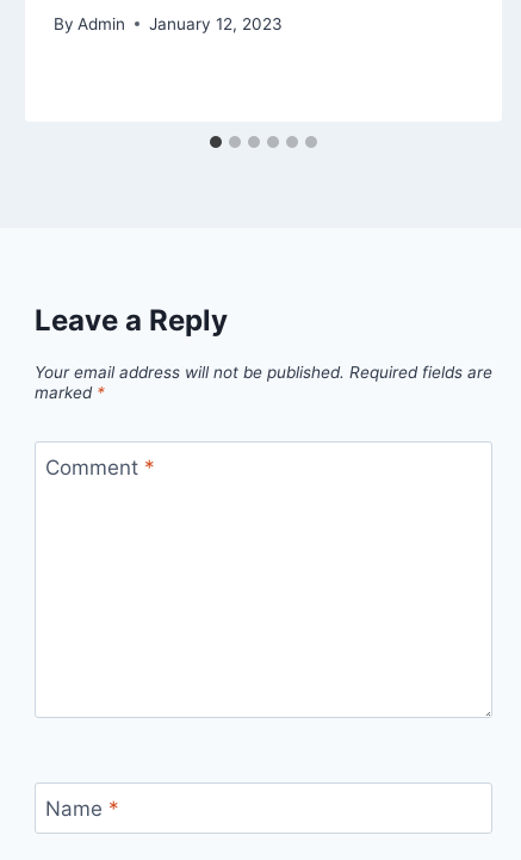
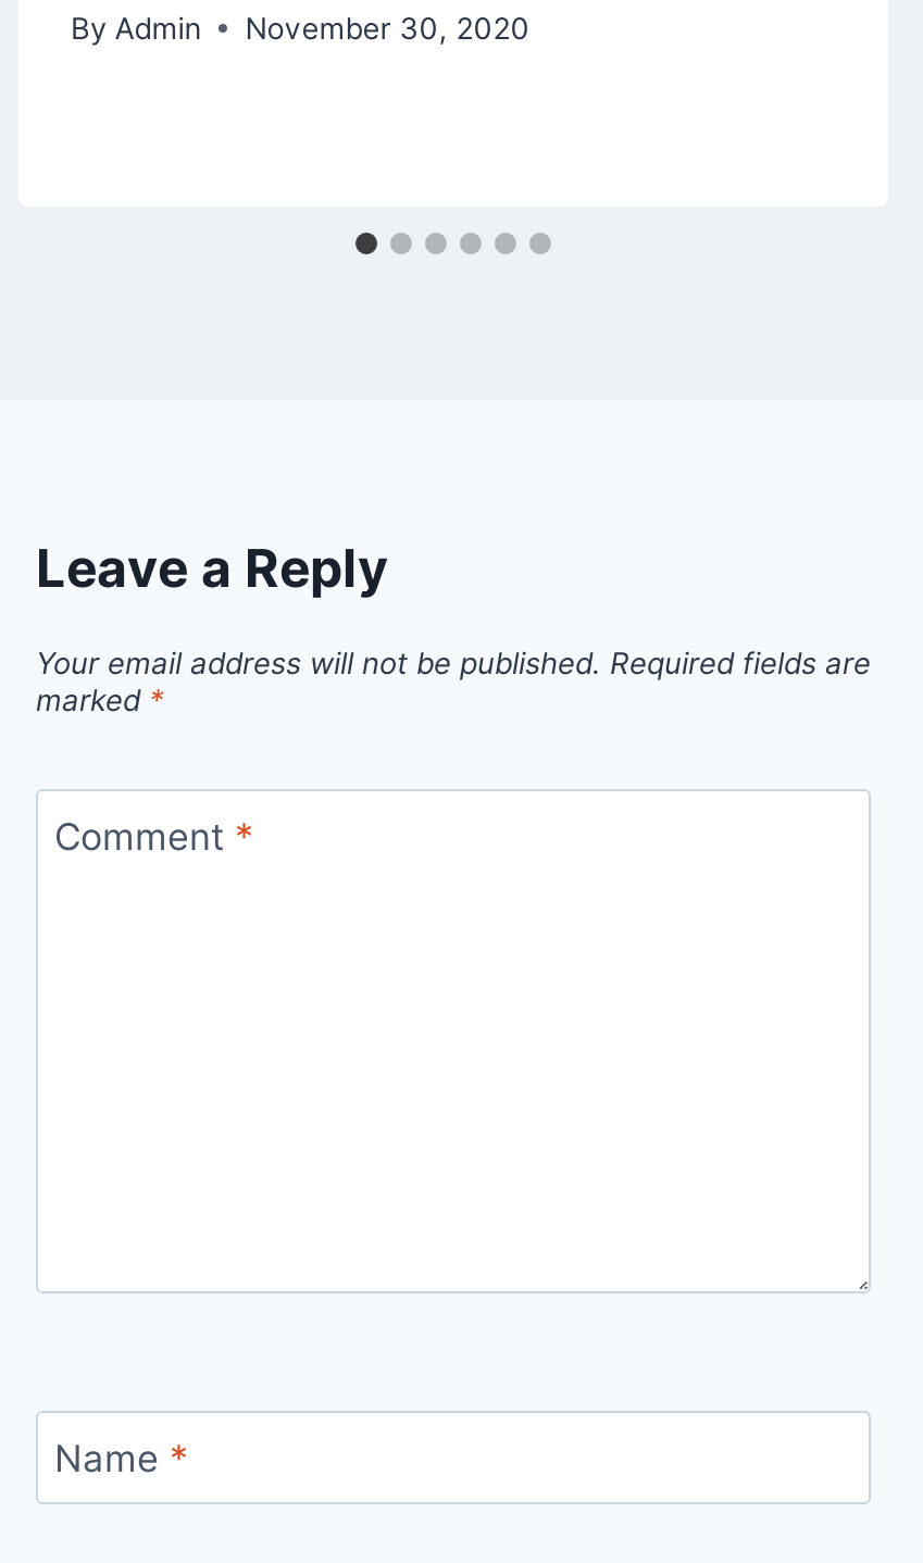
- By Admin January 12, 2023
+ By Admin November 30, 2020
